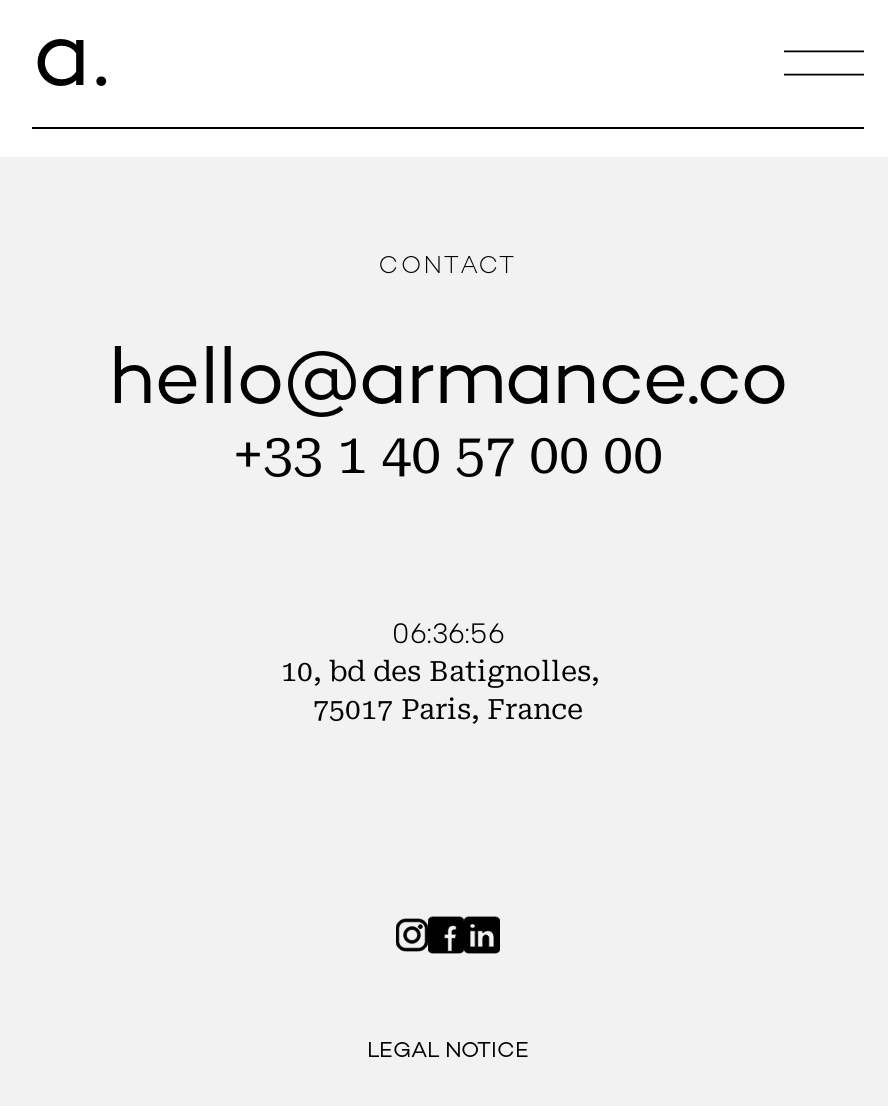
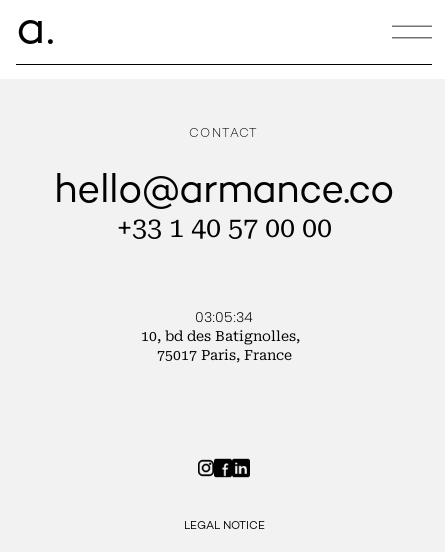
- 06:36:56
+ 03:05:34
